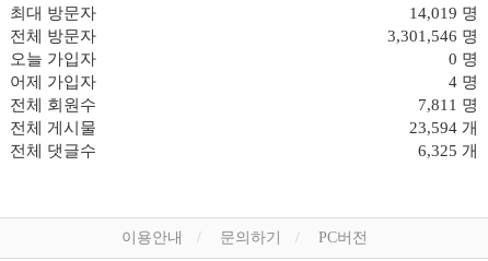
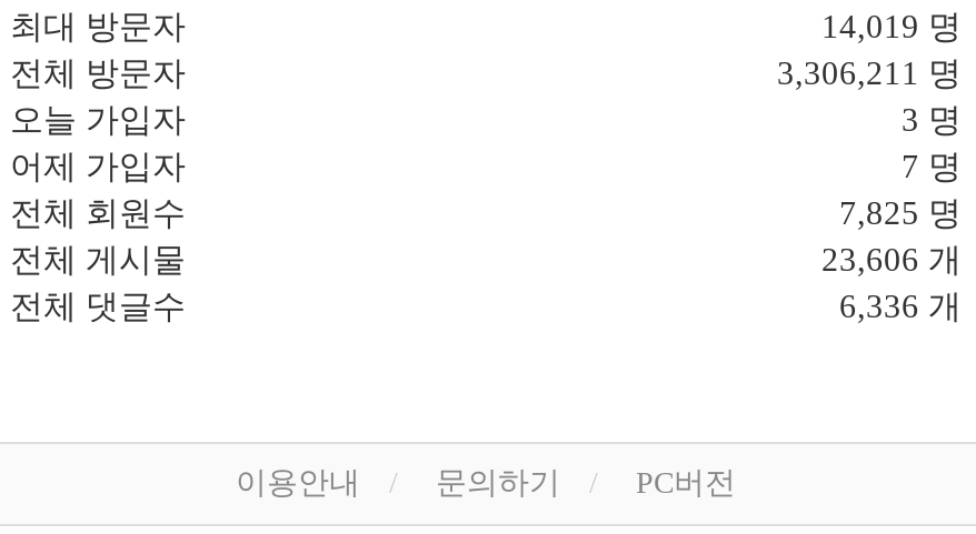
- 3,301,546 명
+ 3,306,211 명

- 0 명
+ 3 명

- 4 명
+ 7 명

- 7,811 명
+ 7,825 명

- 23,594 개
+ 23,606 개

- 6,325 개
+ 6,336 개
